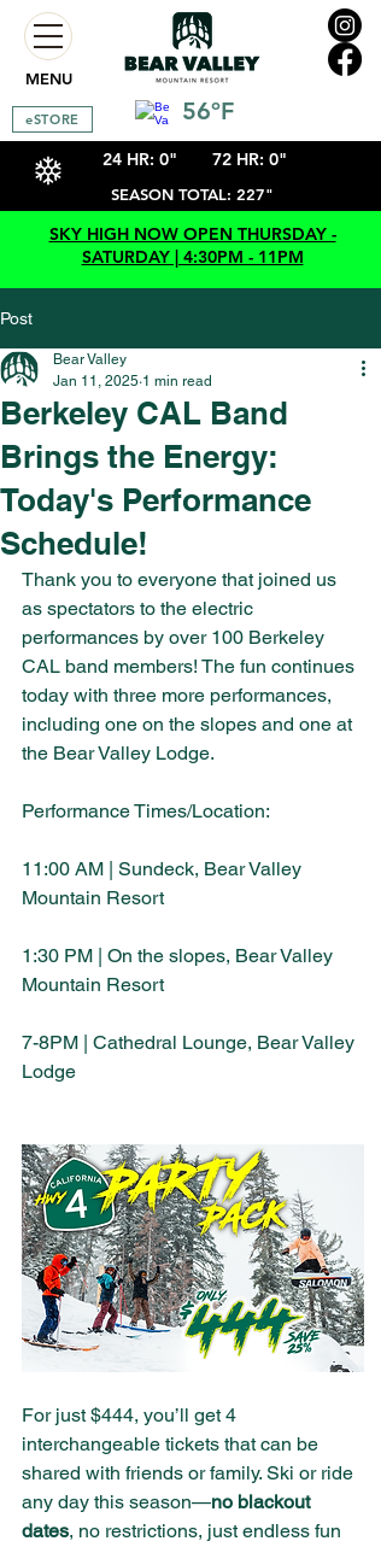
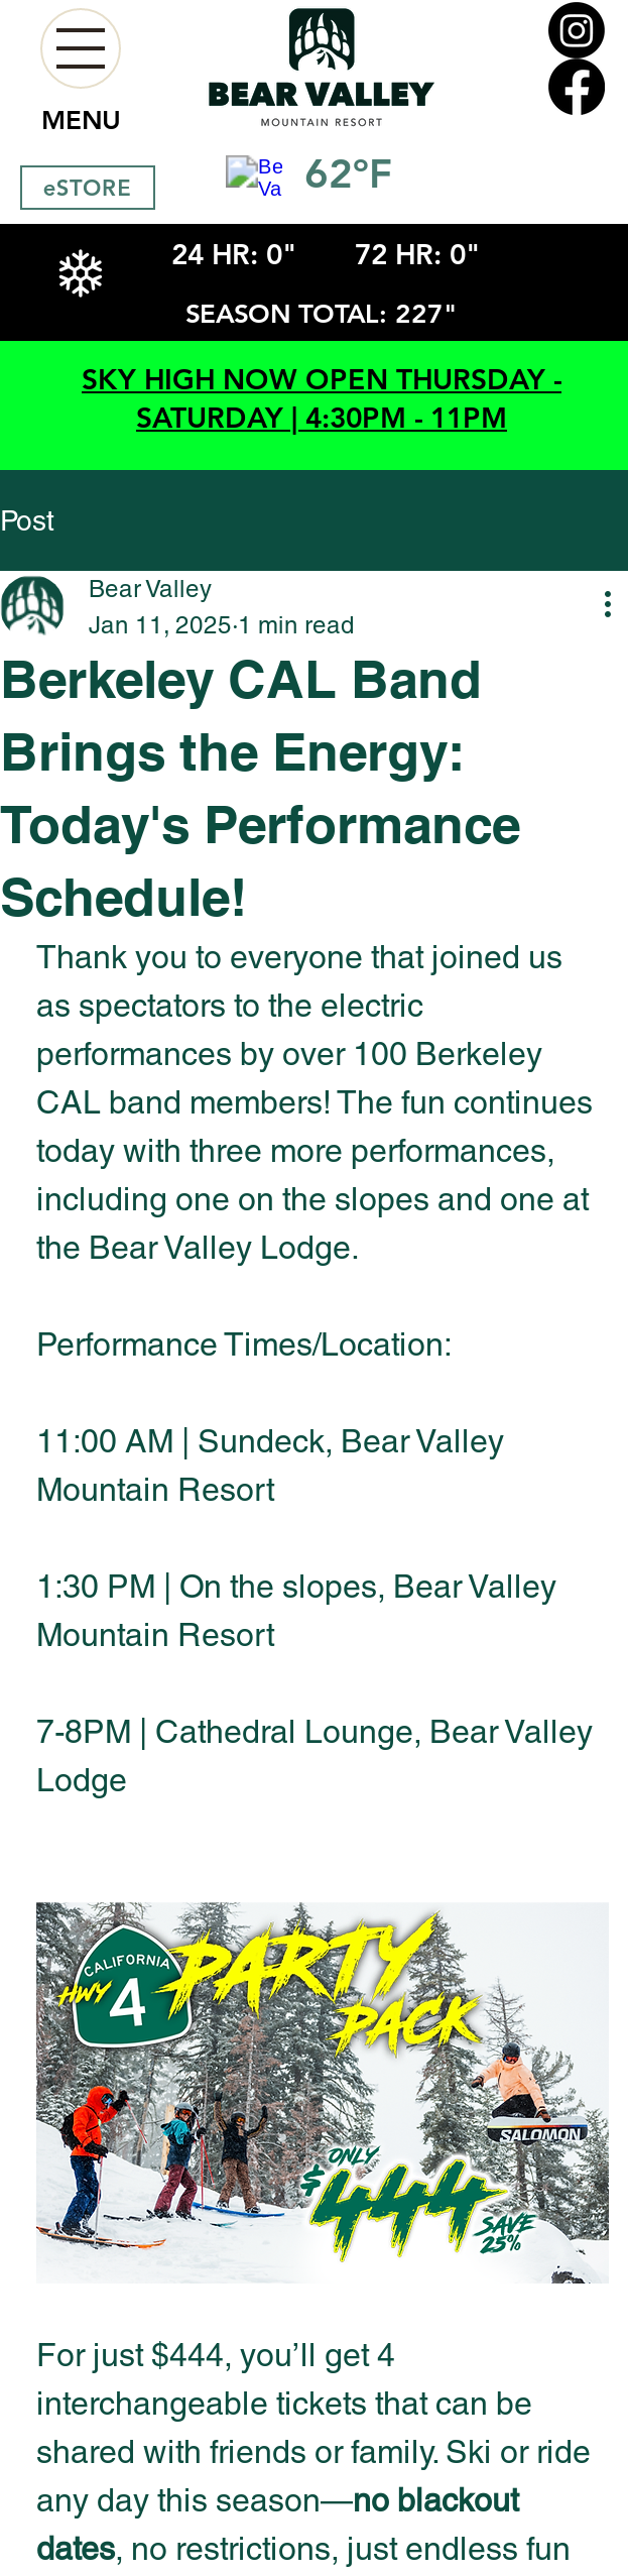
- 56ºF
+ 62ºF
